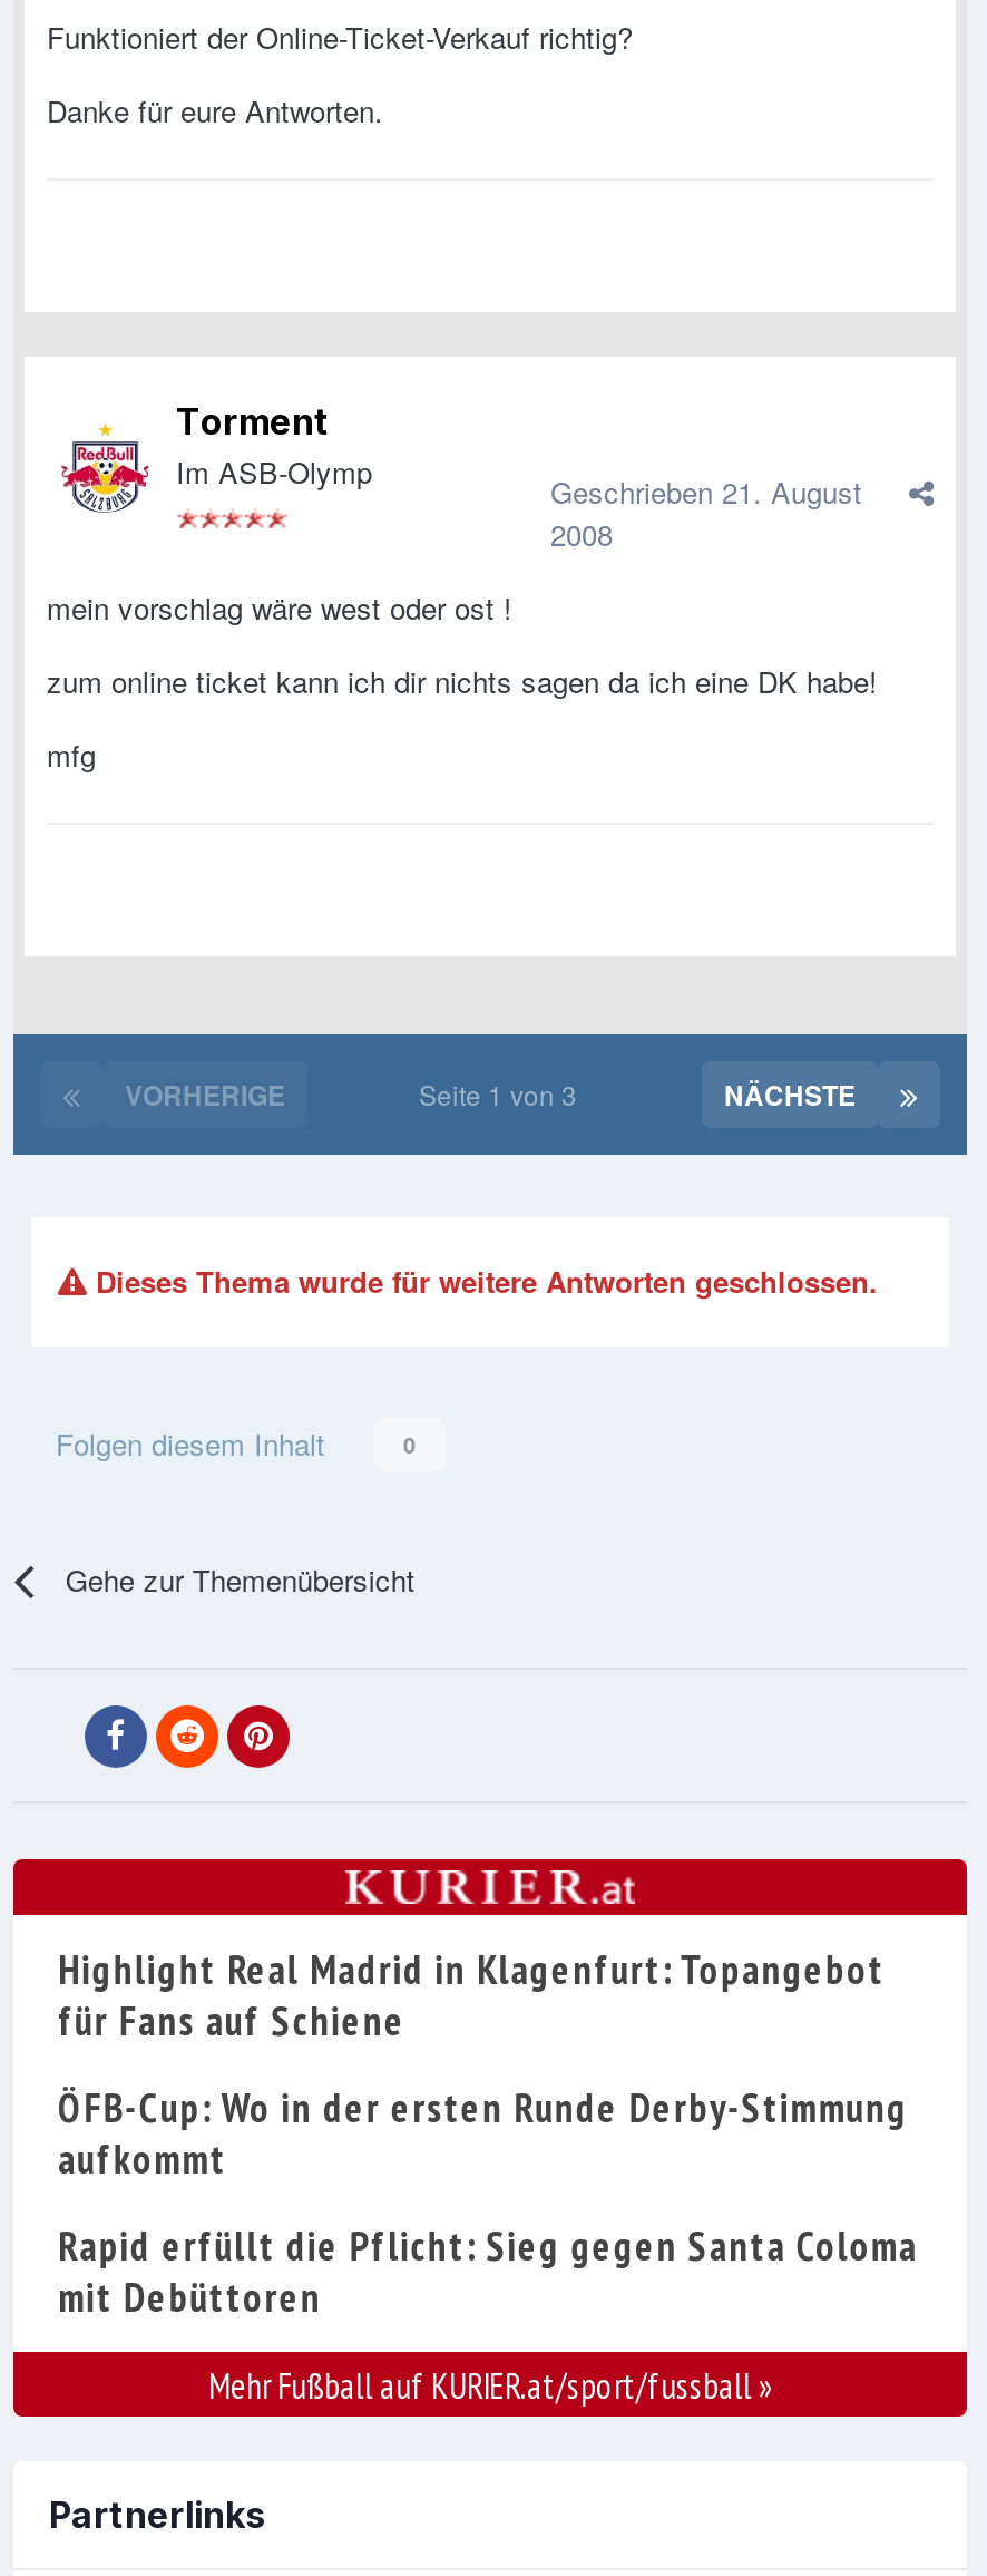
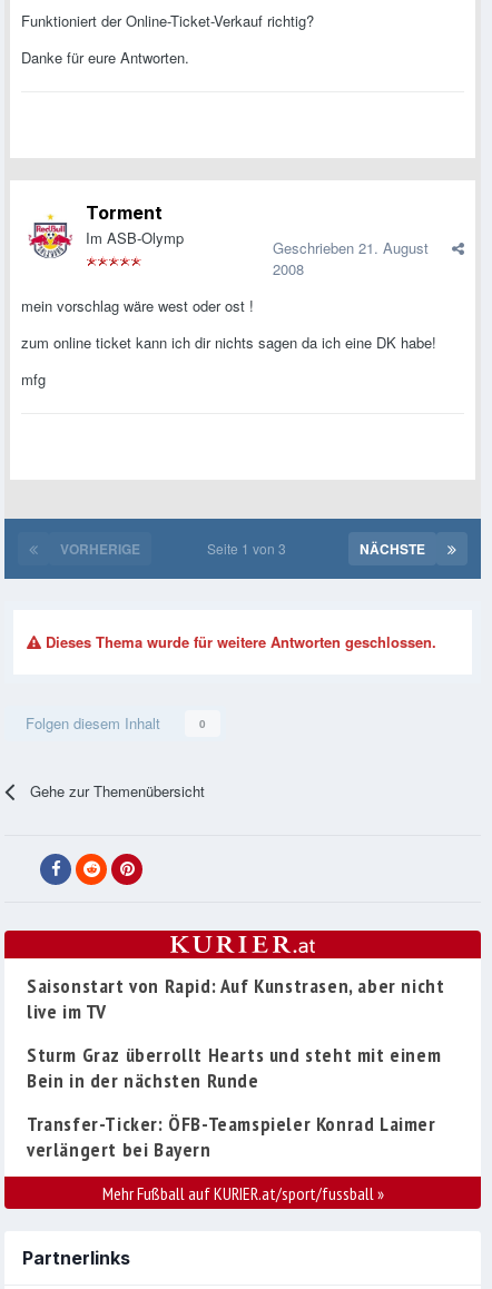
- Highlight Real Madrid in Klagenfurt: Topangebot
- für Fans auf Schiene
+ Saisonstart von Rapid: Auf Kunstrasen, aber nicht
+ live im TV

- ÖFB-Cup: Wo in der ersten Runde Derby-Stimmung
- aufkommt
+ Sturm Graz überrollt Hearts und steht mit einem
+ Bein in der nächsten Runde

- Rapid erfüllt die Pflicht: Sieg gegen Santa Coloma
- mit Debüttoren
+ Transfer-Ticker: ÖFB-Teamspieler Konrad Laimer
+ verlängert bei Bayern
